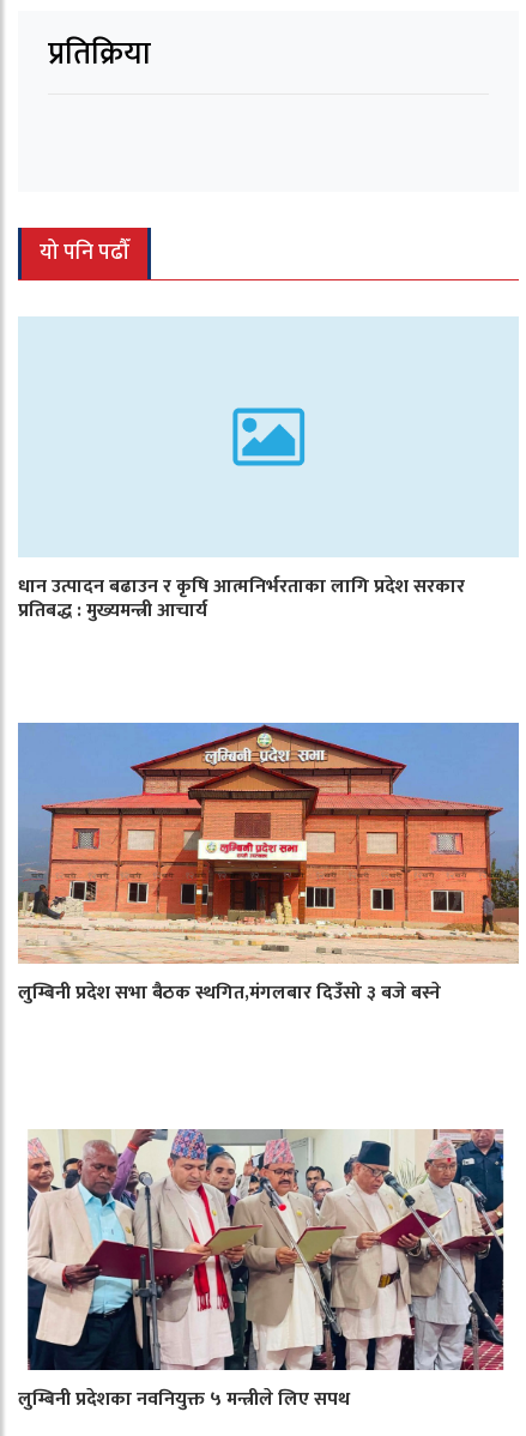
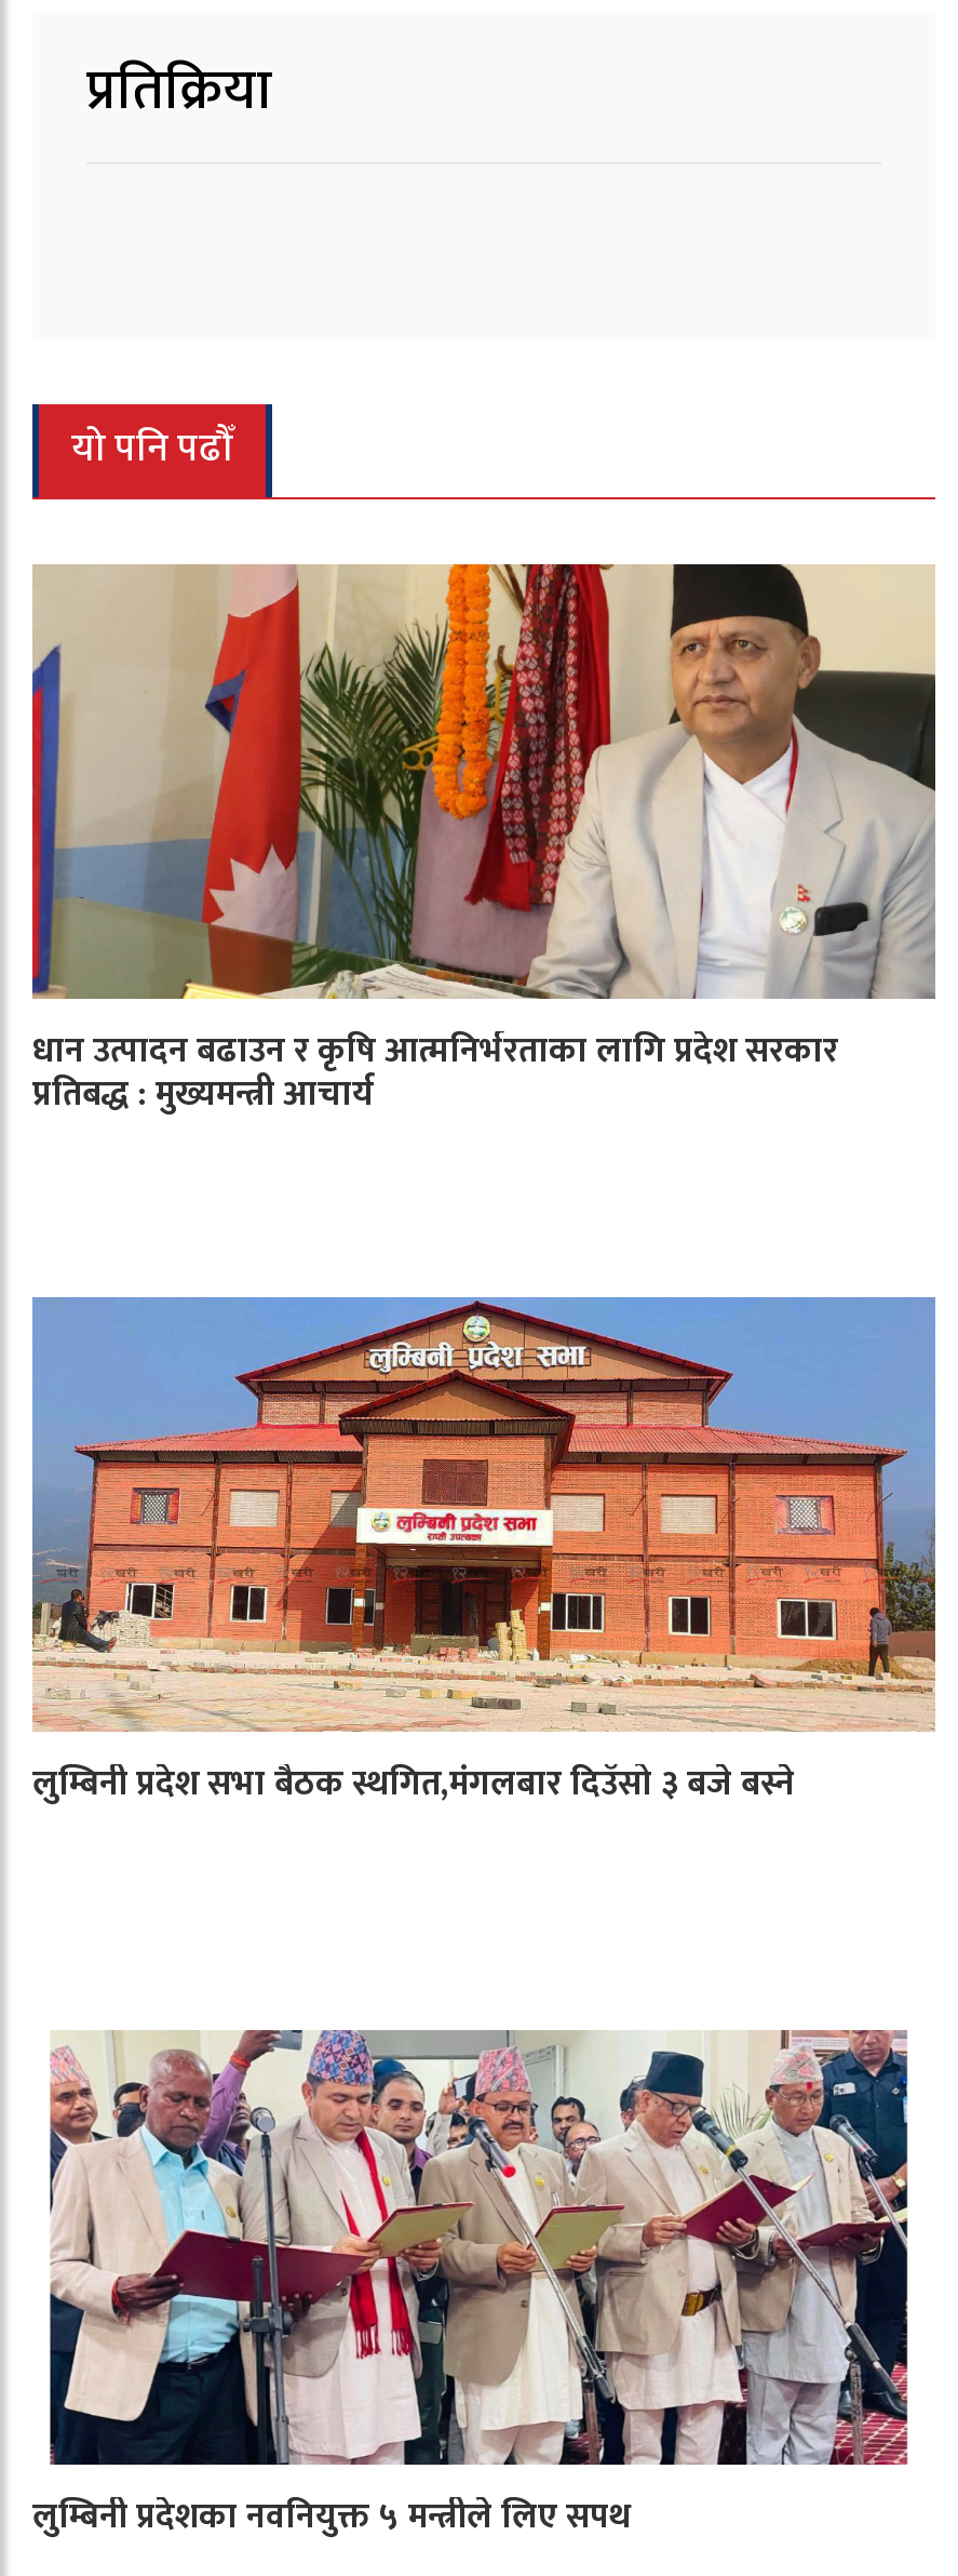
+ [image]
